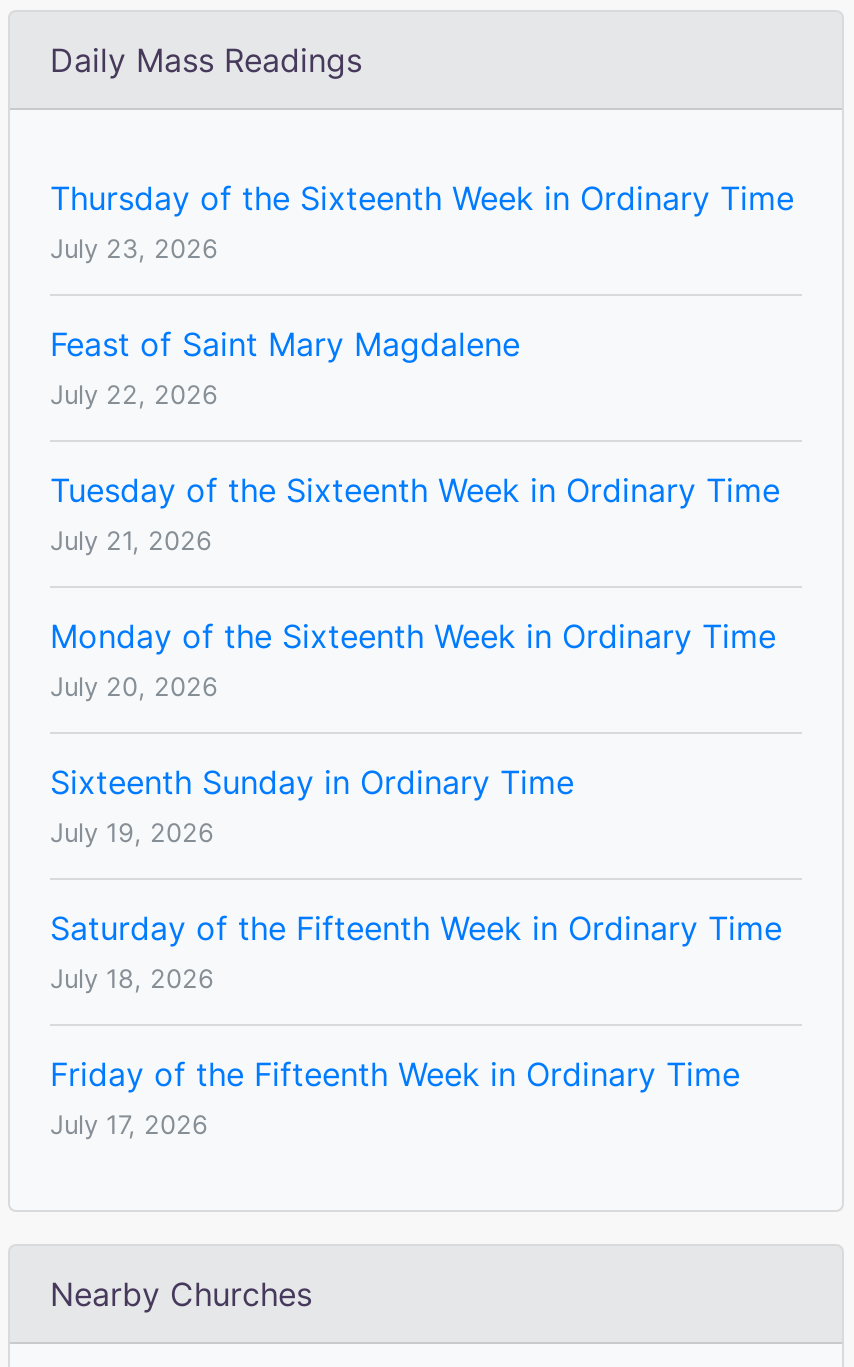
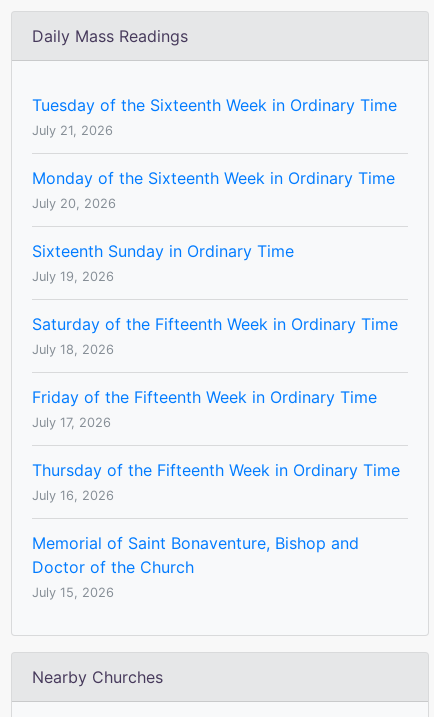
- Thursday of the Sixteenth Week in Ordinary Time
- July 23, 2026
- Feast of Saint Mary Magdalene
- July 22, 2026

moved up: Tuesday of the Sixteenth Week in Ordinary Time | July 21, 2026 | Monday of the Sixteenth Week in Ordinary Time | ... | Friday of the Fifteenth Week in Ordinary Time | July 17, 2026

+ Thursday of the Fifteenth Week in Ordinary Time
+ July 16, 2026
+ Memorial of Saint Bonaventure, Bishop and
+ Doctor of the Church
+ July 15, 2026
